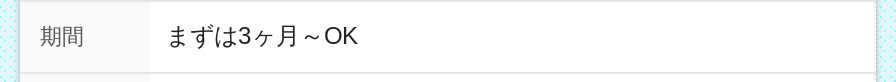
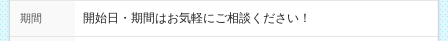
- まずは3ヶ月～OK
+ 開始日・期間はお気軽にご相談ください！
